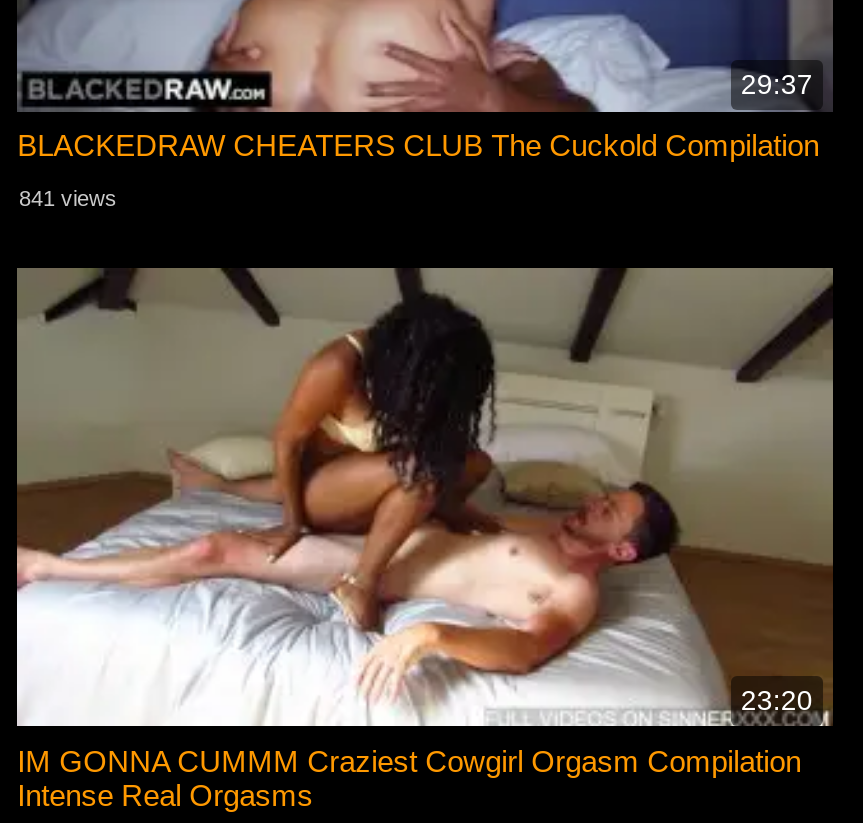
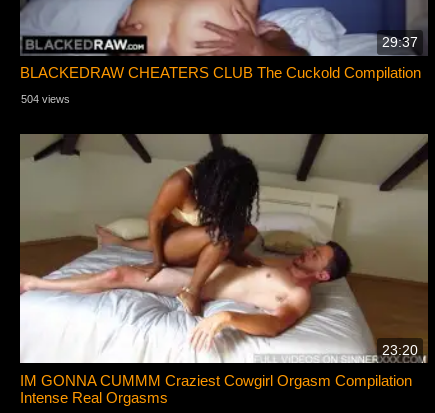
- 841 views
+ 504 views
